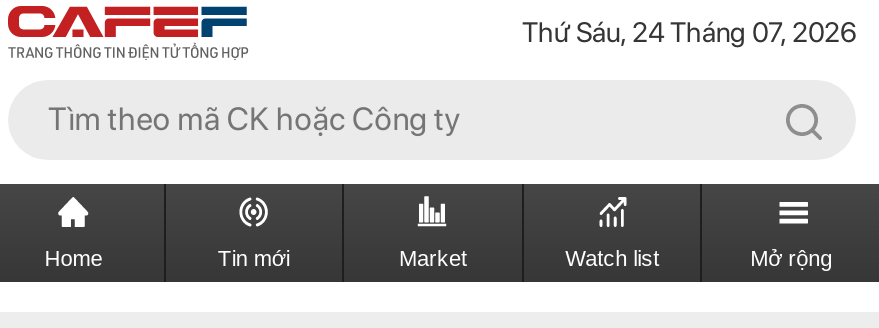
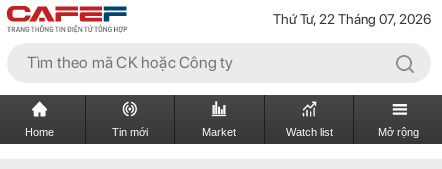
- Thứ Sáu, 24 Tháng 07, 2026
+ Thứ Tư, 22 Tháng 07, 2026
